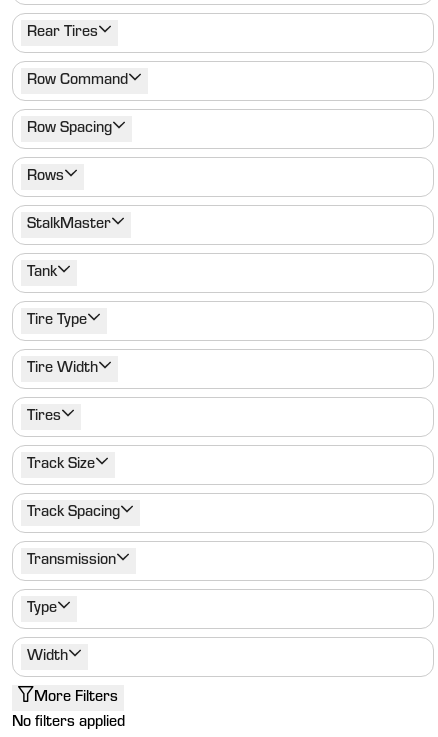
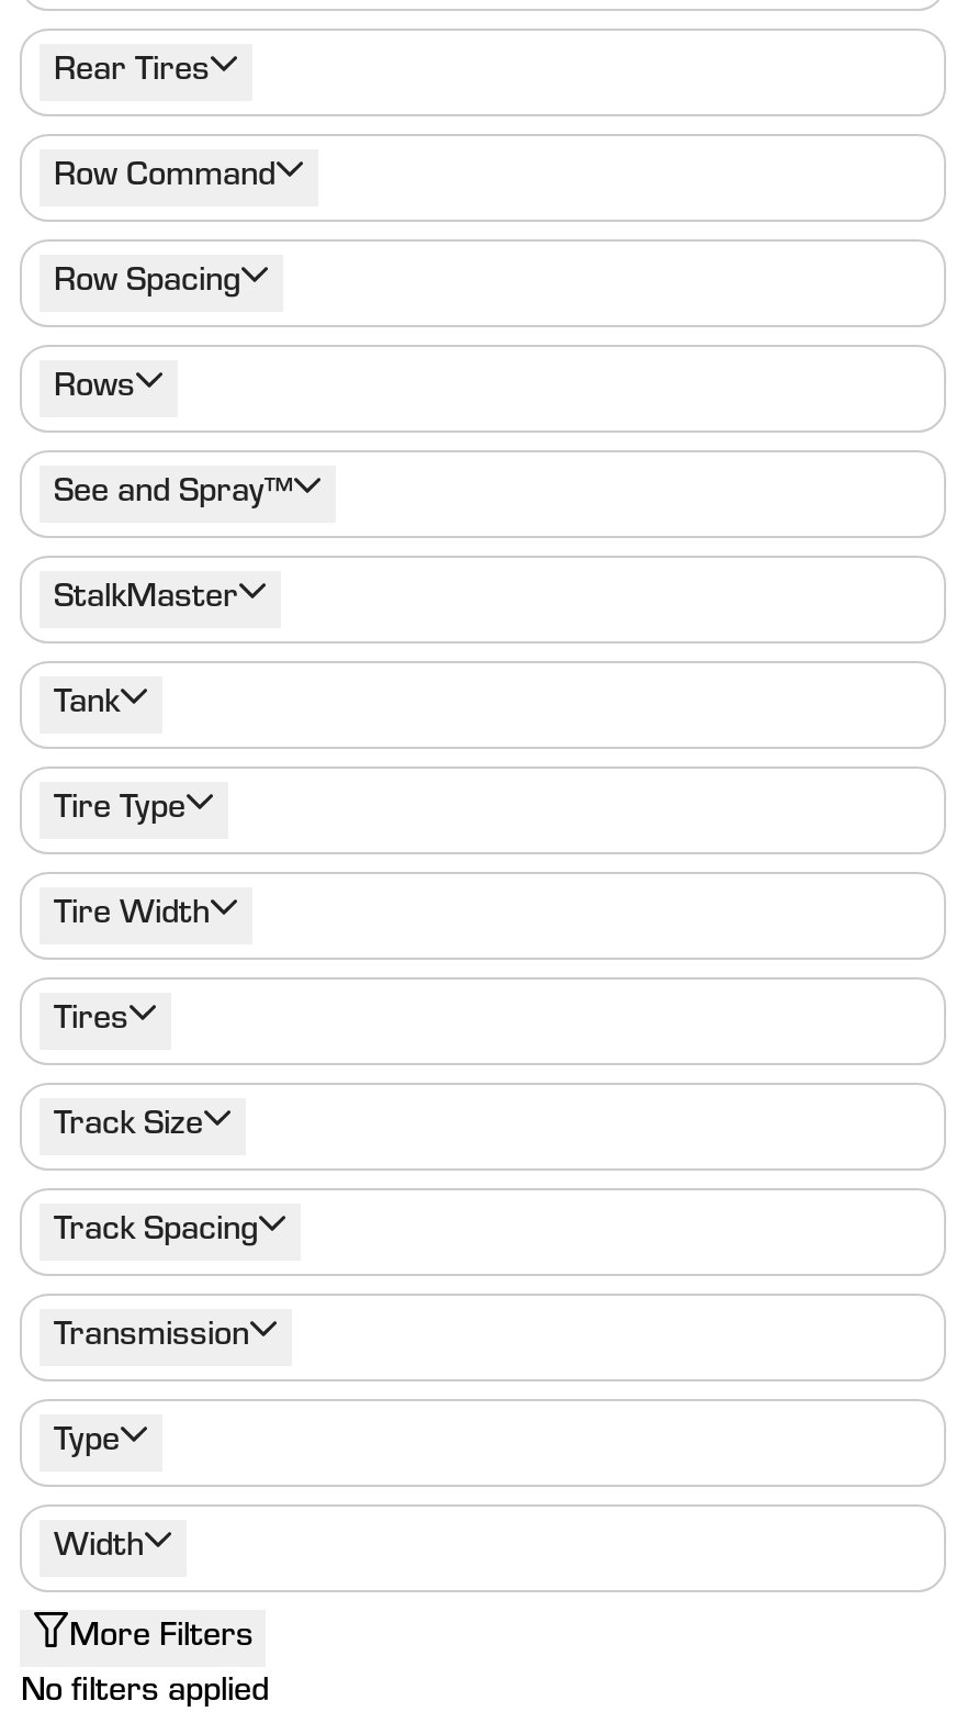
+ See and Spray™
